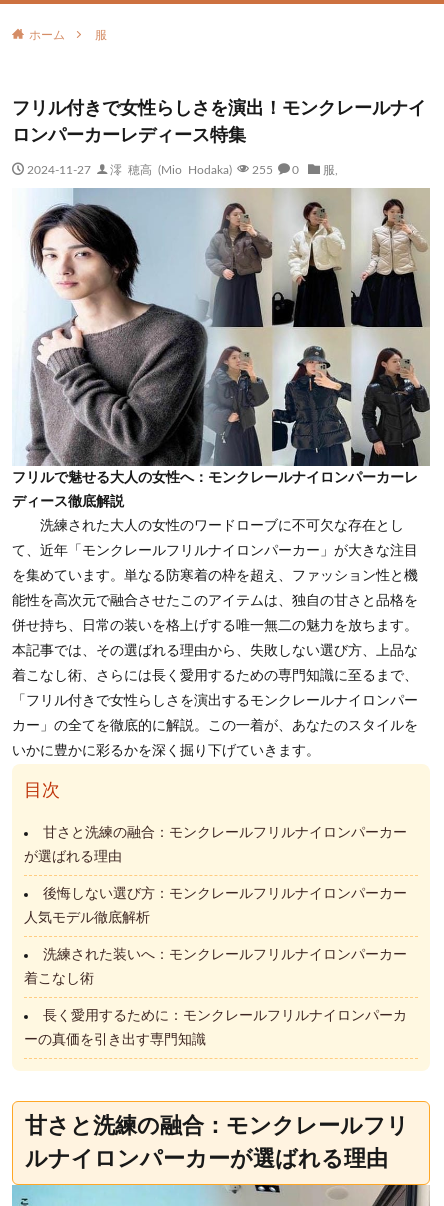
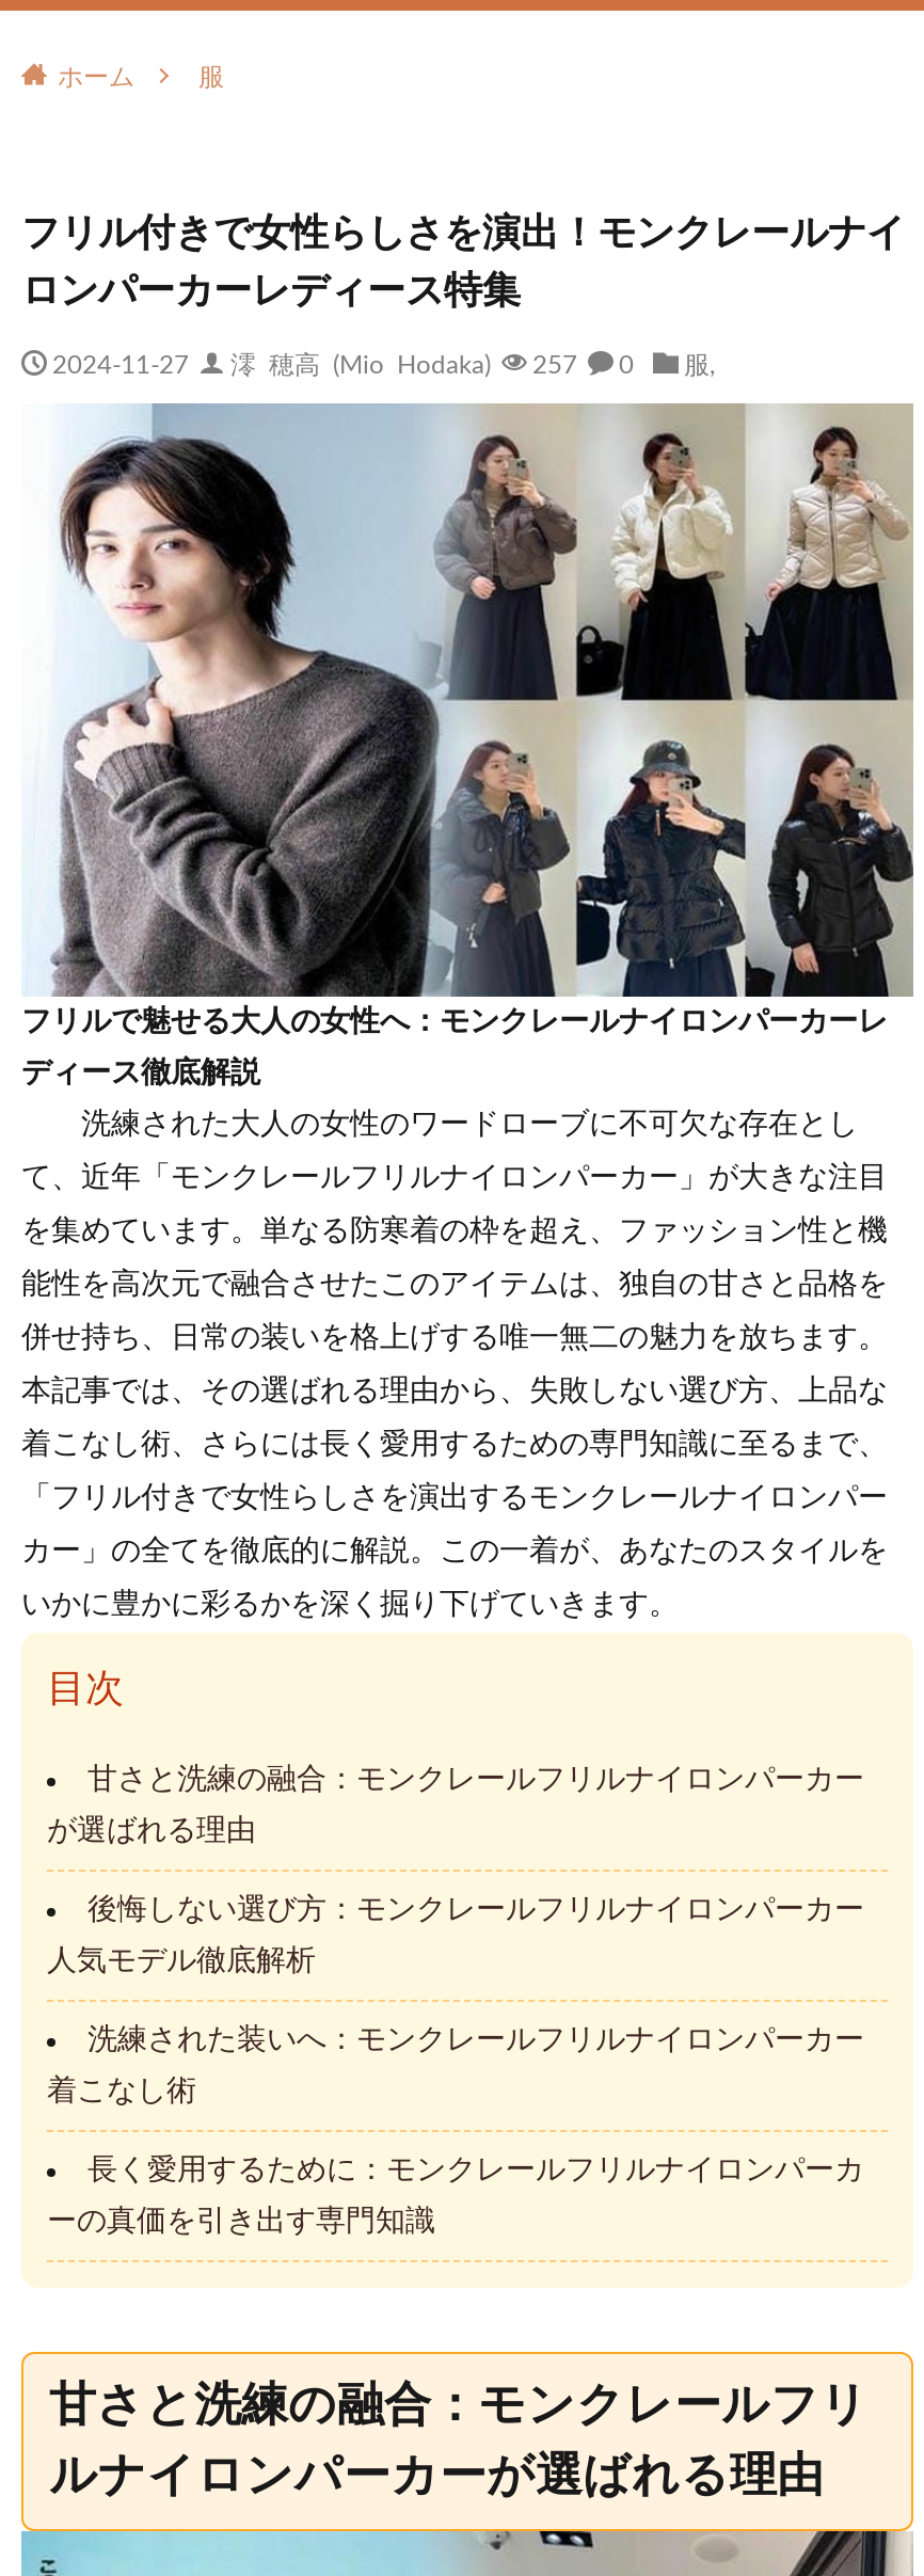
- 2024-11-27 澪 穂高 (Mio Hodaka) 255 0 服,
+ 2024-11-27 澪 穂高 (Mio Hodaka) 257 0 服,
